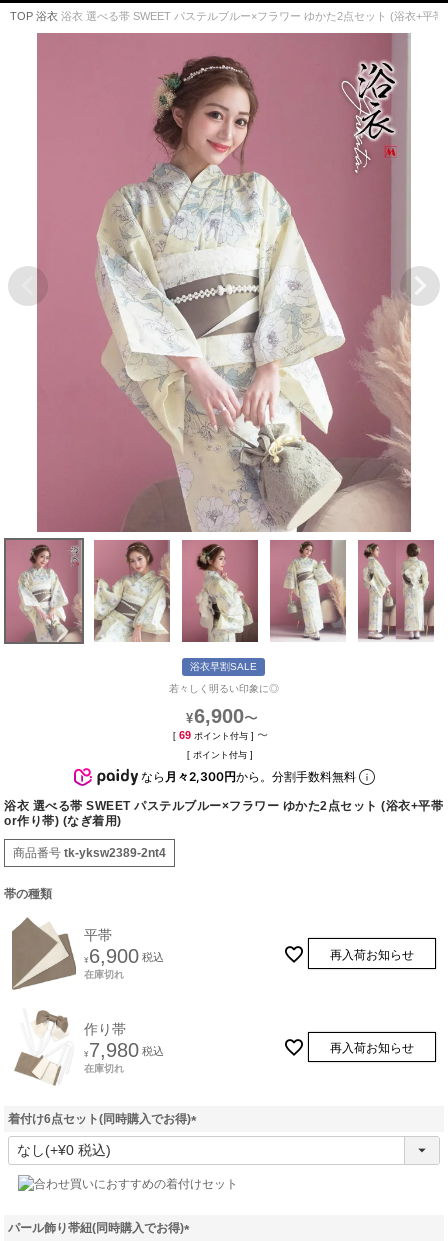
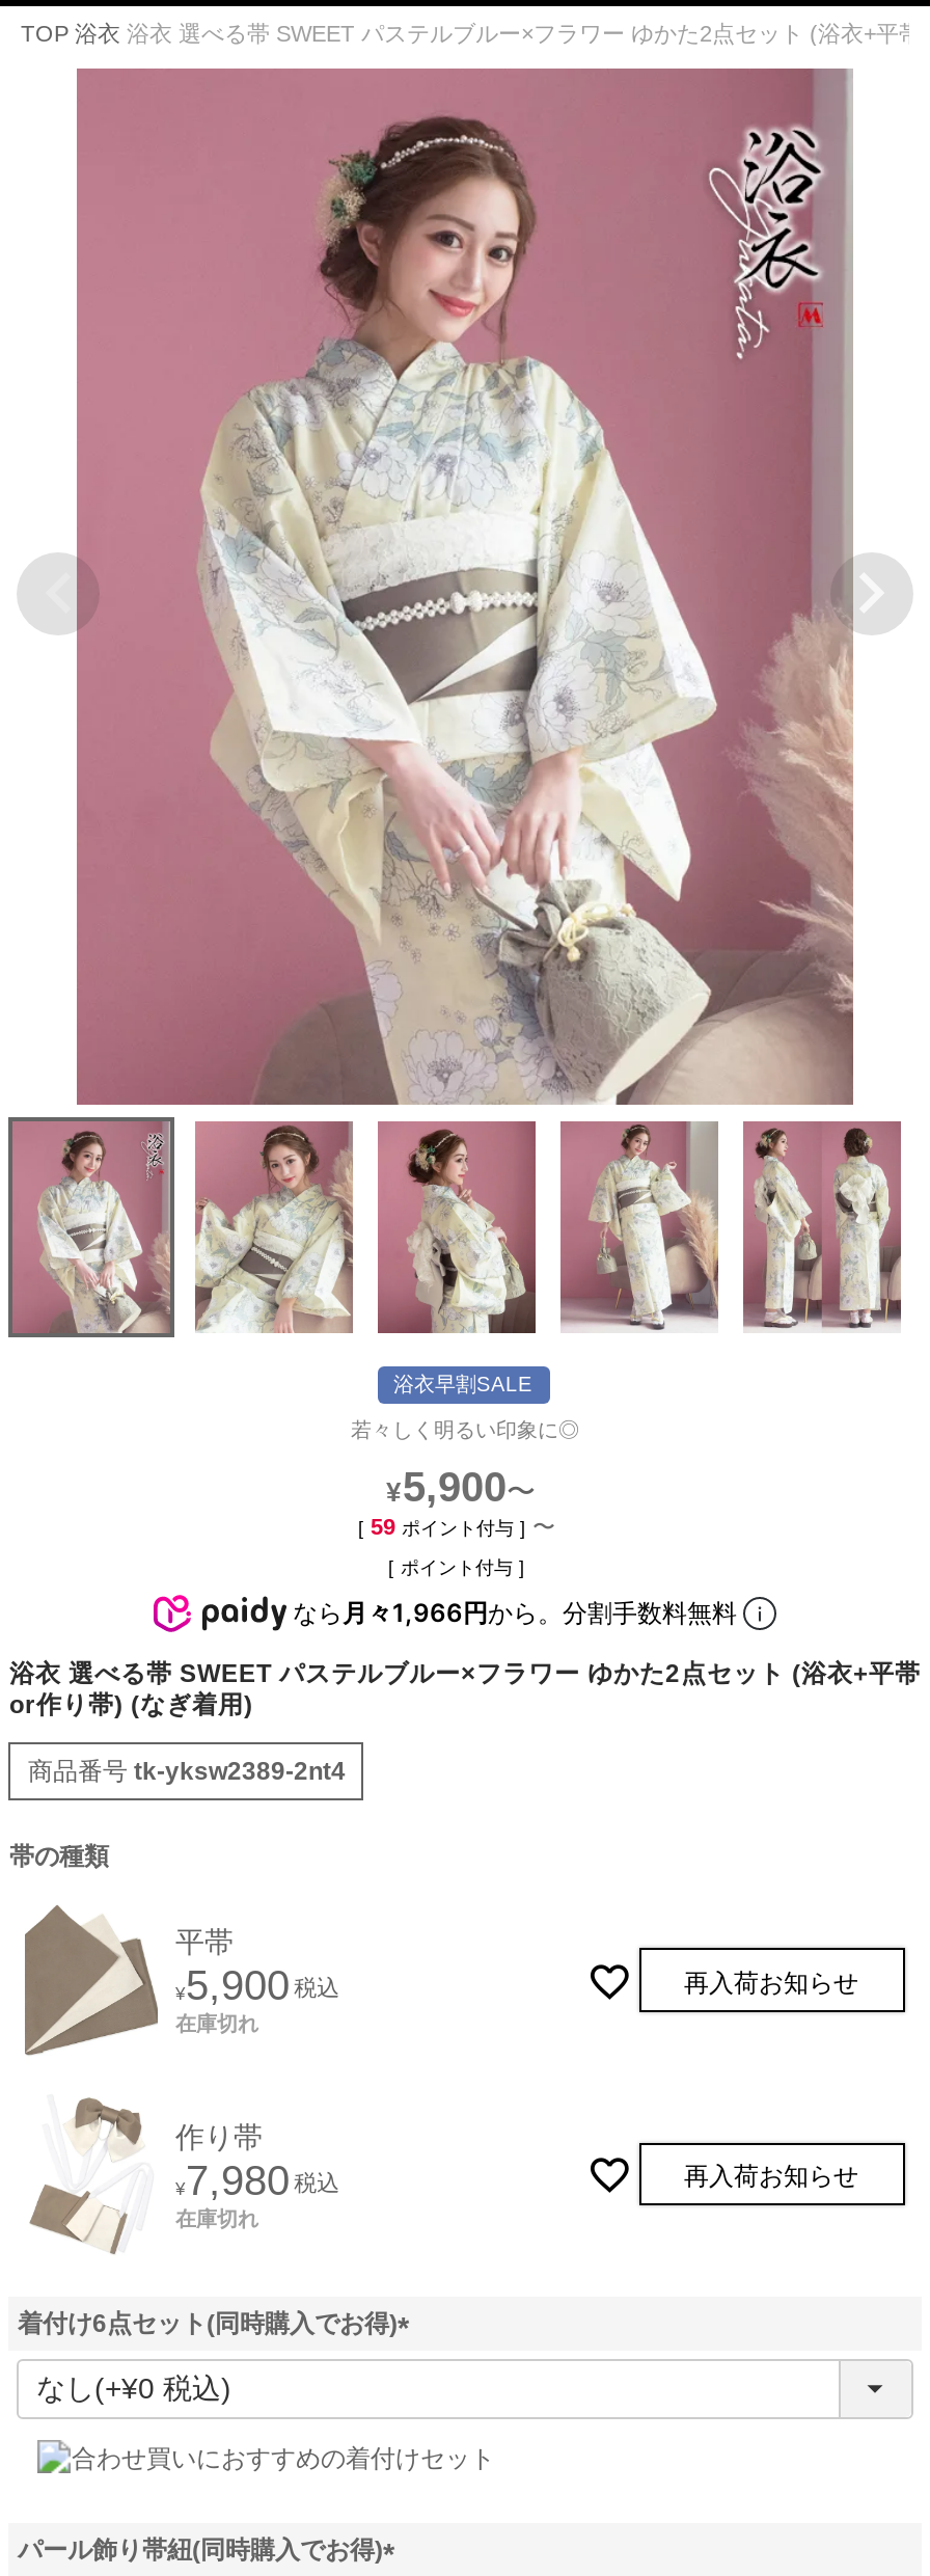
- ¥6,900〜
+ ¥5,900〜

- [ 69 ポイント付与 ] 〜
+ [ 59 ポイント付与 ] 〜

- なら月々2,300円から。分割手数料無料
+ なら月々1,966円から。分割手数料無料

- ¥6,900 税込
+ ¥5,900 税込
